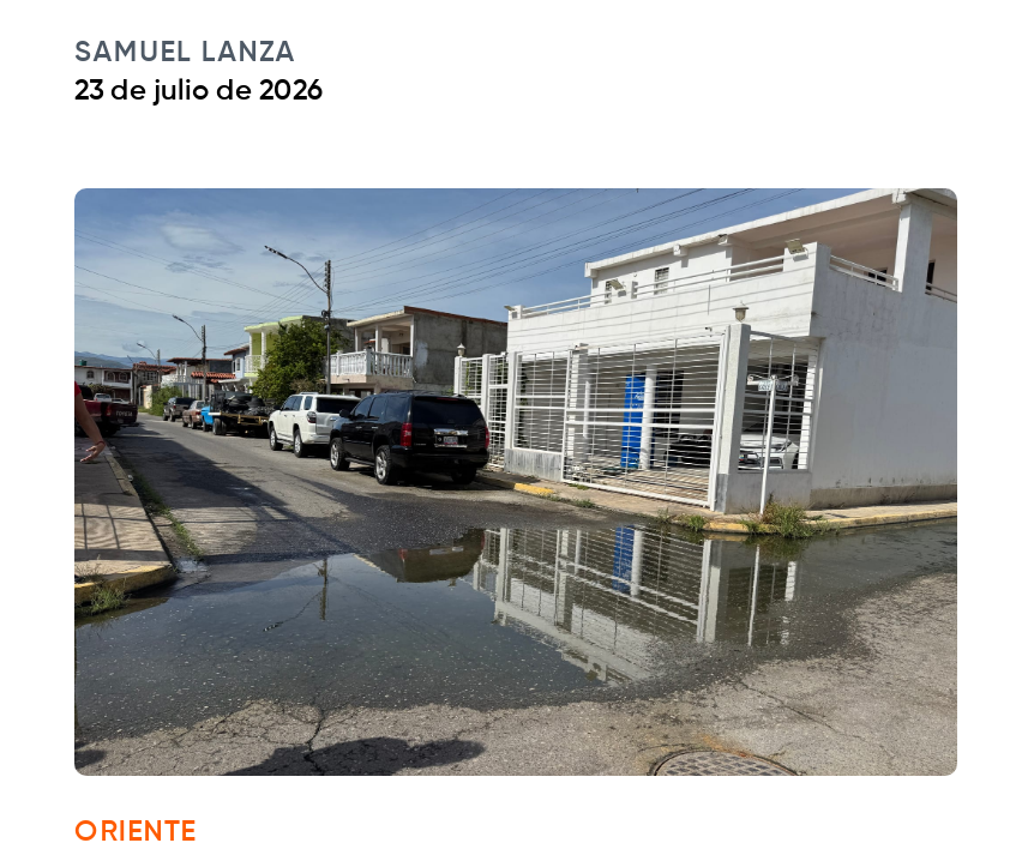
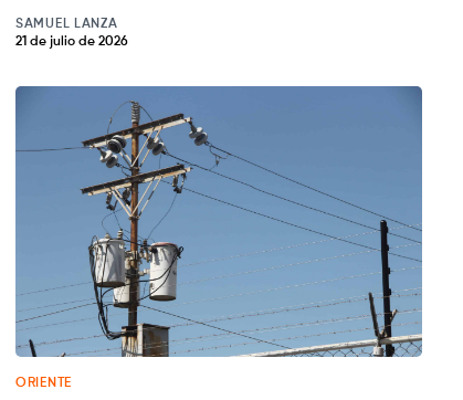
- 23 de julio de 2026
+ 21 de julio de 2026

- [image]
+ [image]
